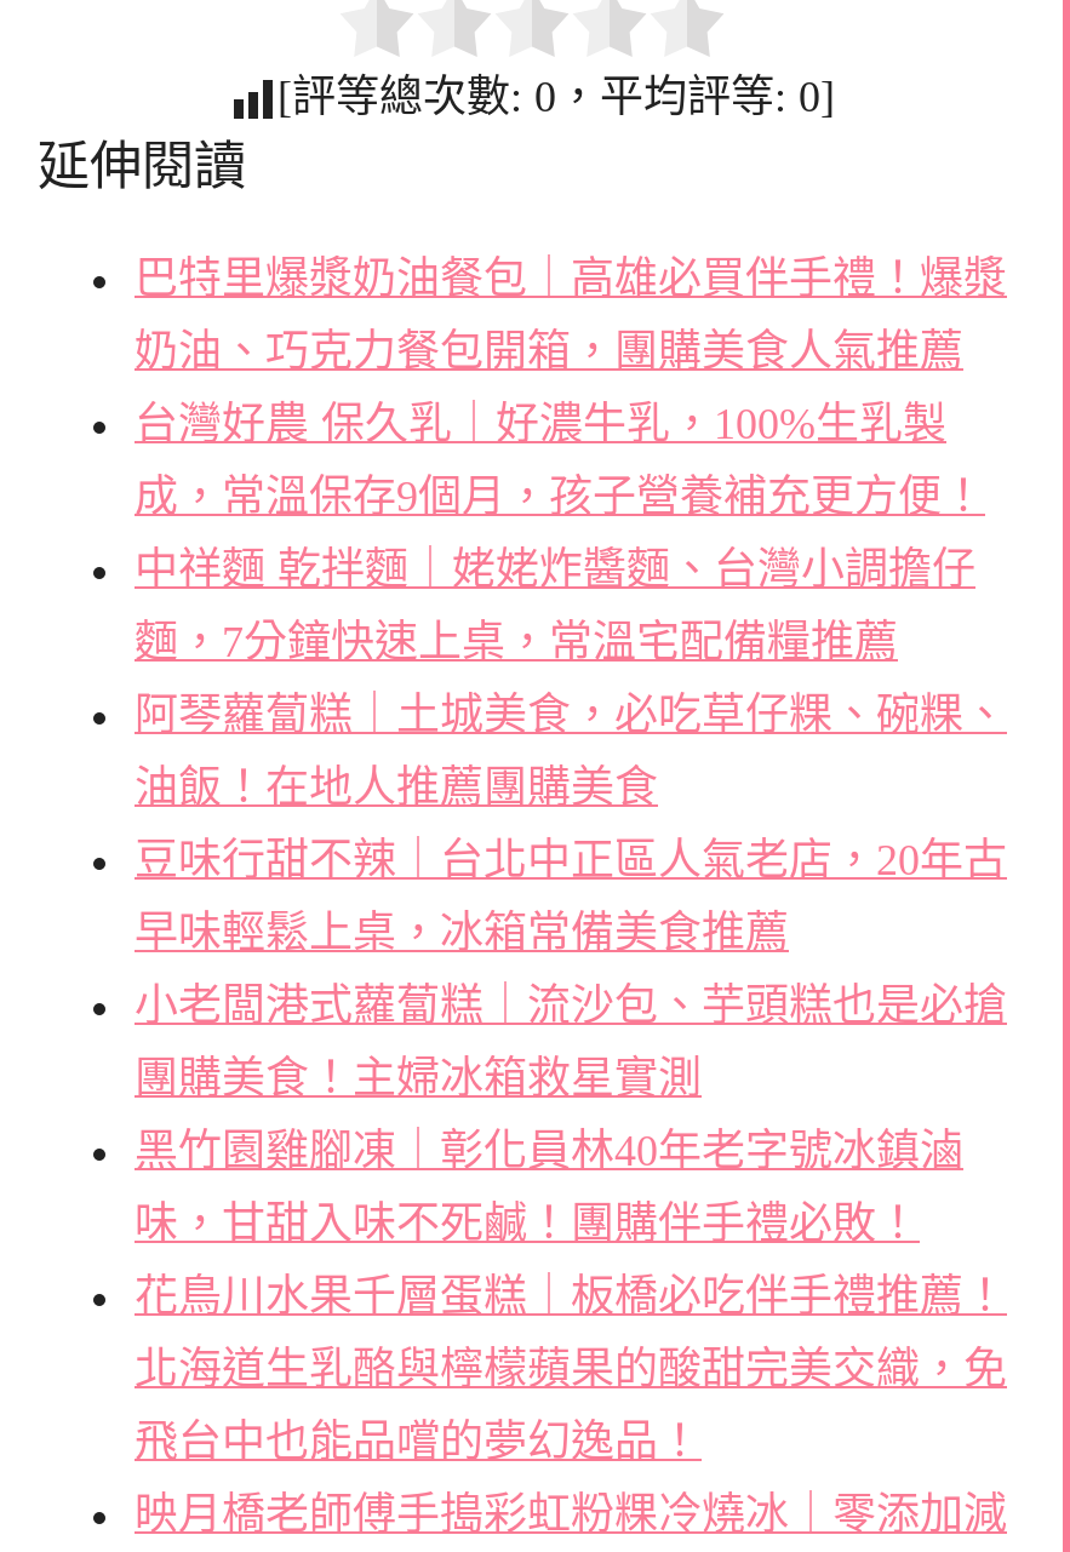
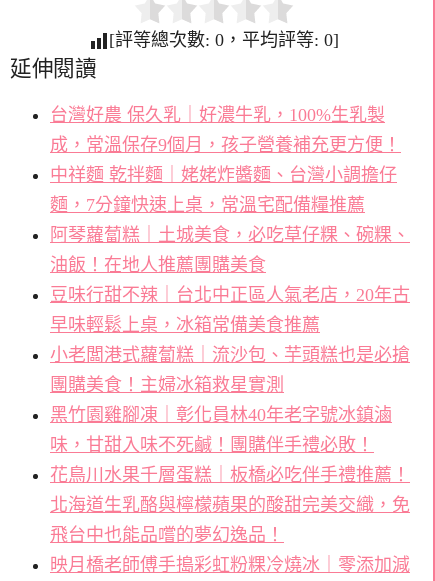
- 巴特里爆漿奶油餐包｜高雄必買伴手禮！爆漿
- 奶油、巧克力餐包開箱，團購美食人氣推薦
